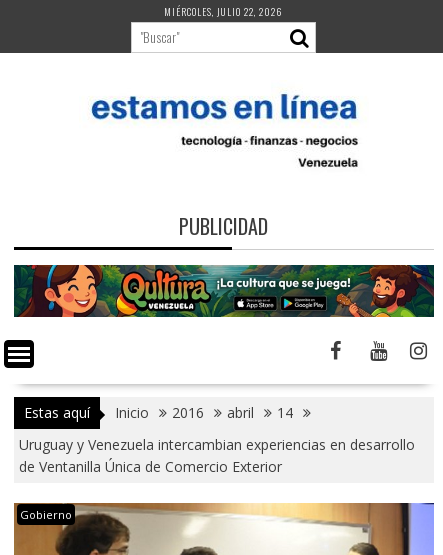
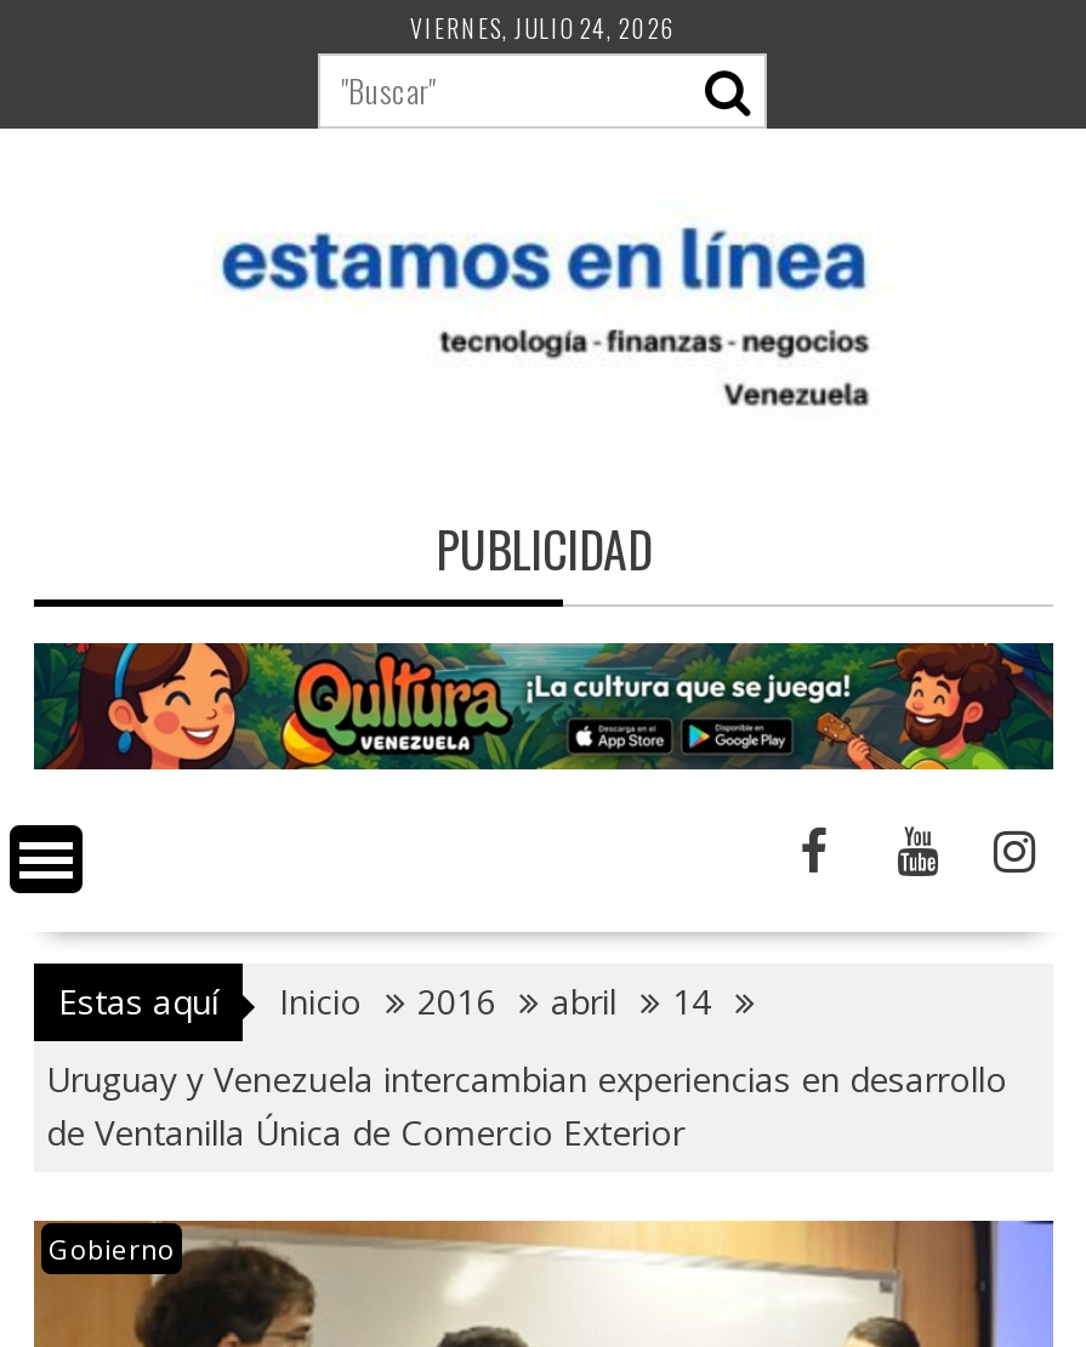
- MIÉRCOLES, JULIO 22, 2026
+ VIERNES, JULIO 24, 2026
